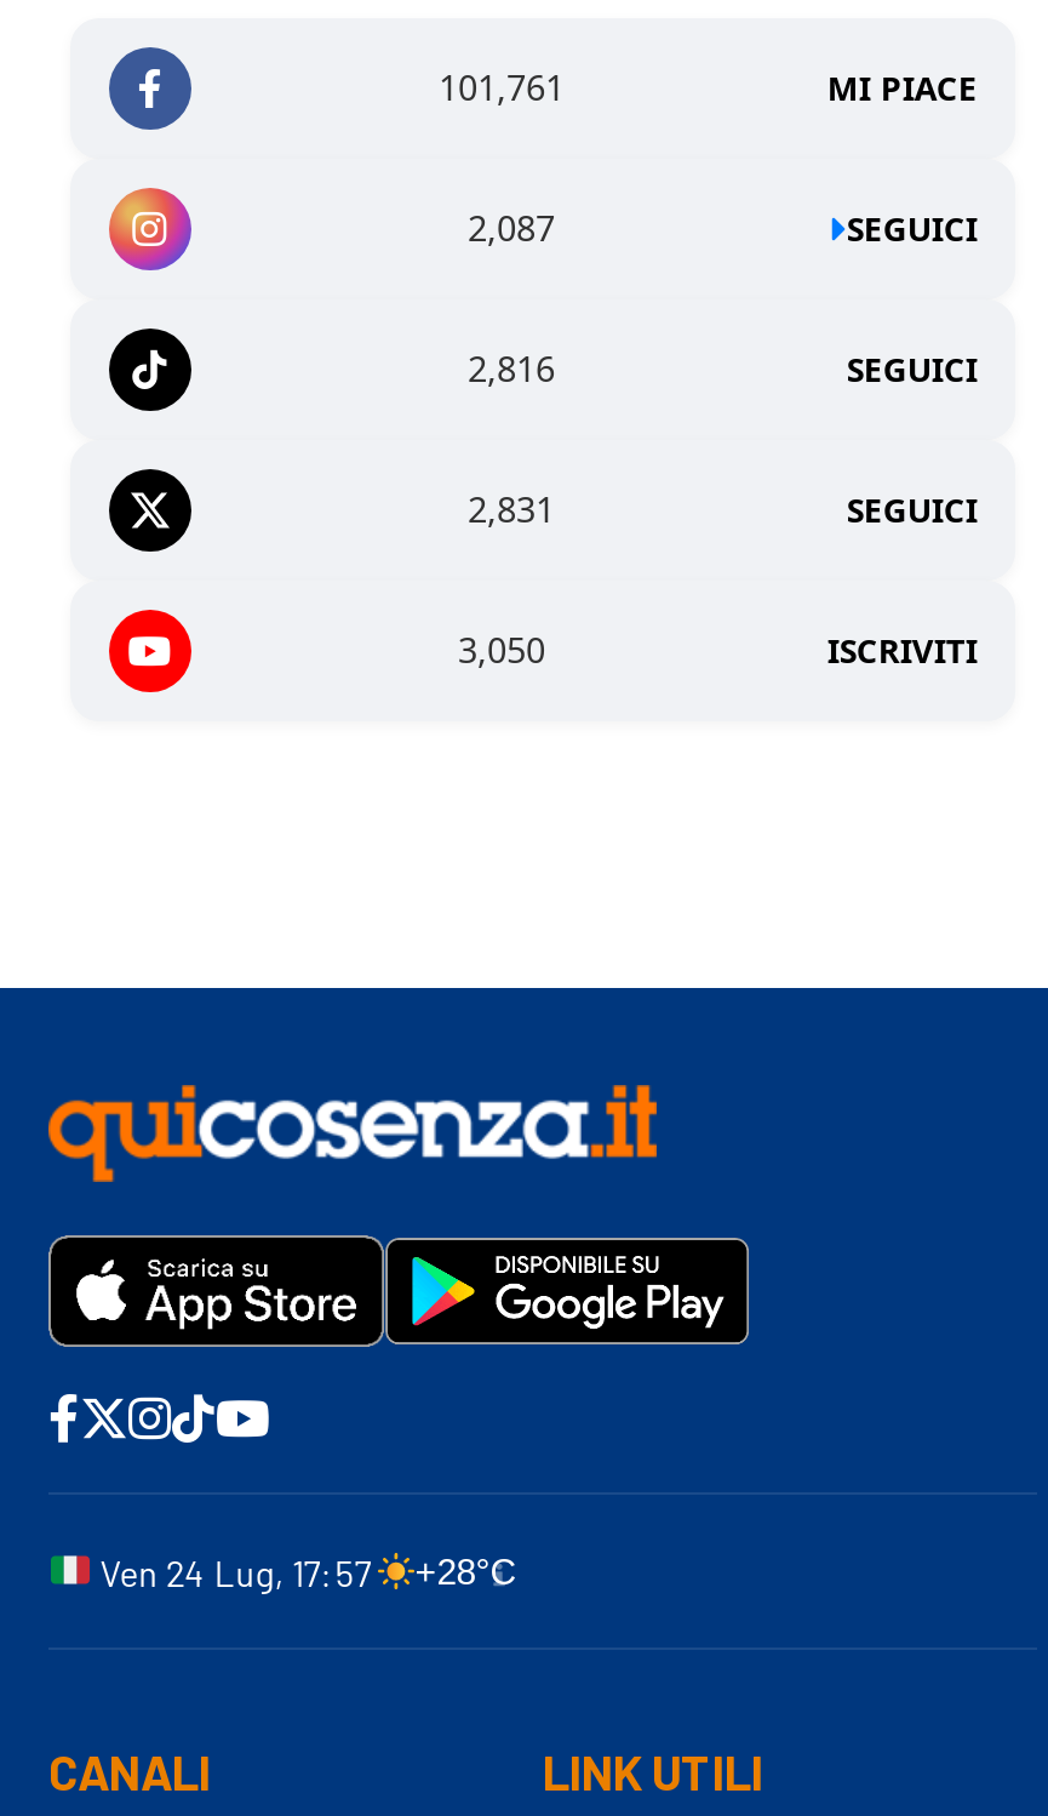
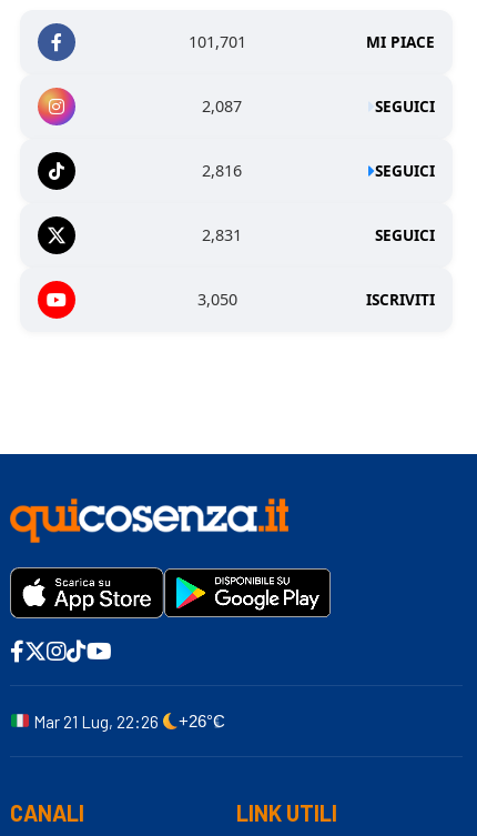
- 101,761
+ 101,701

- Ven 24 Lug, 17:57
- +28°C
+ Mar 21 Lug, 22:26
+ +26°C
